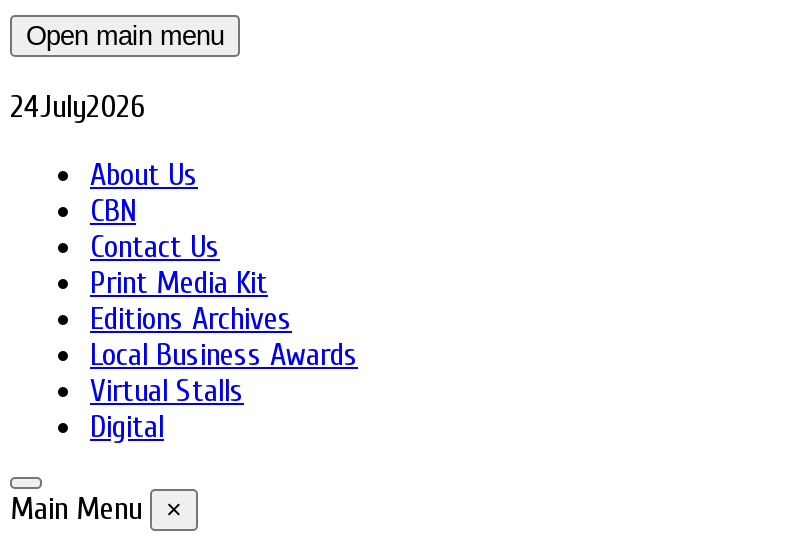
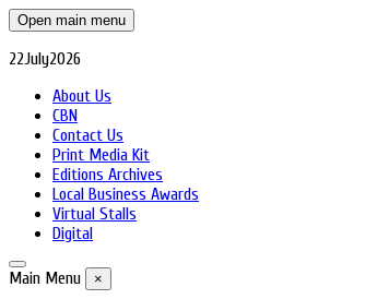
- 24July2026
+ 22July2026
